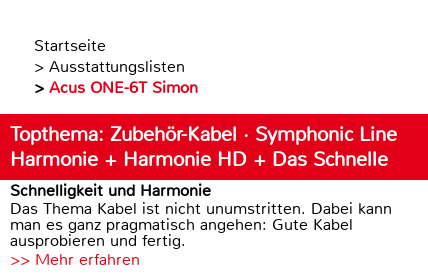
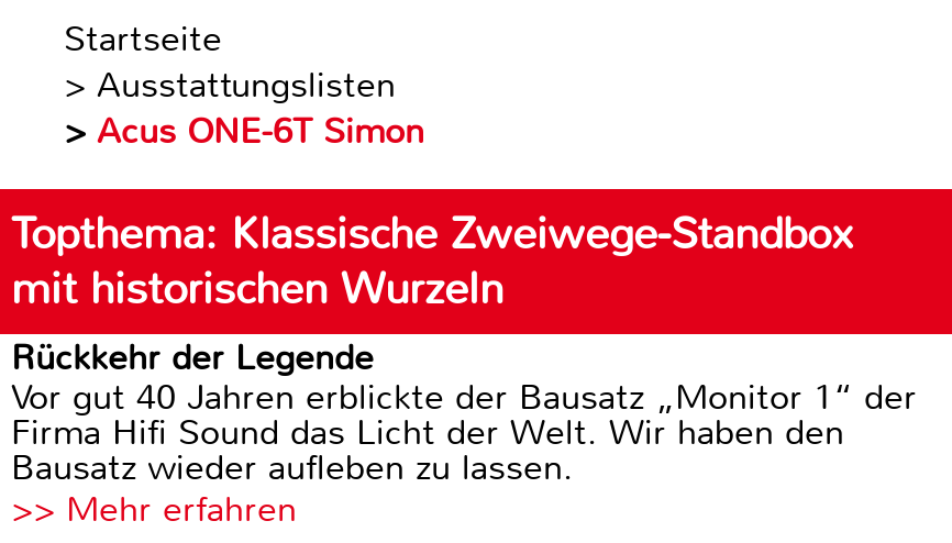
- Topthema: Zubehör-Kabel · Symphonic Line
- Harmonie + Harmonie HD + Das Schnelle
- Schnelligkeit und Harmonie
- Das Thema Kabel ist nicht unumstritten. Dabei kann
- man es ganz pragmatisch angehen: Gute Kabel
- ausprobieren und fertig.
+ Topthema: Klassische Zweiwege-Standbox
+ mit historischen Wurzeln
+ Rückkehr der Legende
+ Vor gut 40 Jahren erblickte der Bausatz „Monitor 1“ der
+ Firma Hifi Sound das Licht der Welt. Wir haben den
+ Bausatz wieder aufleben zu lassen.
